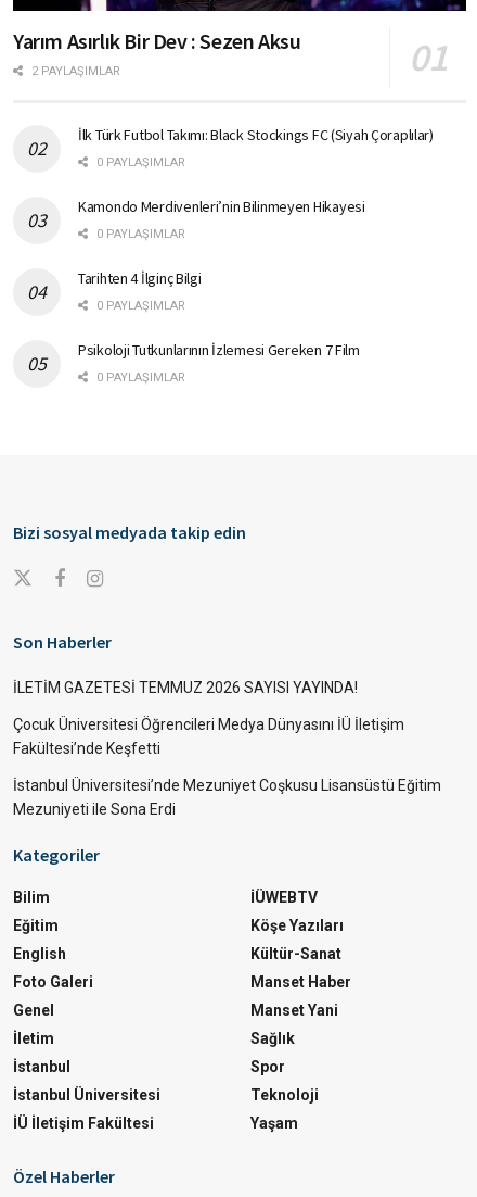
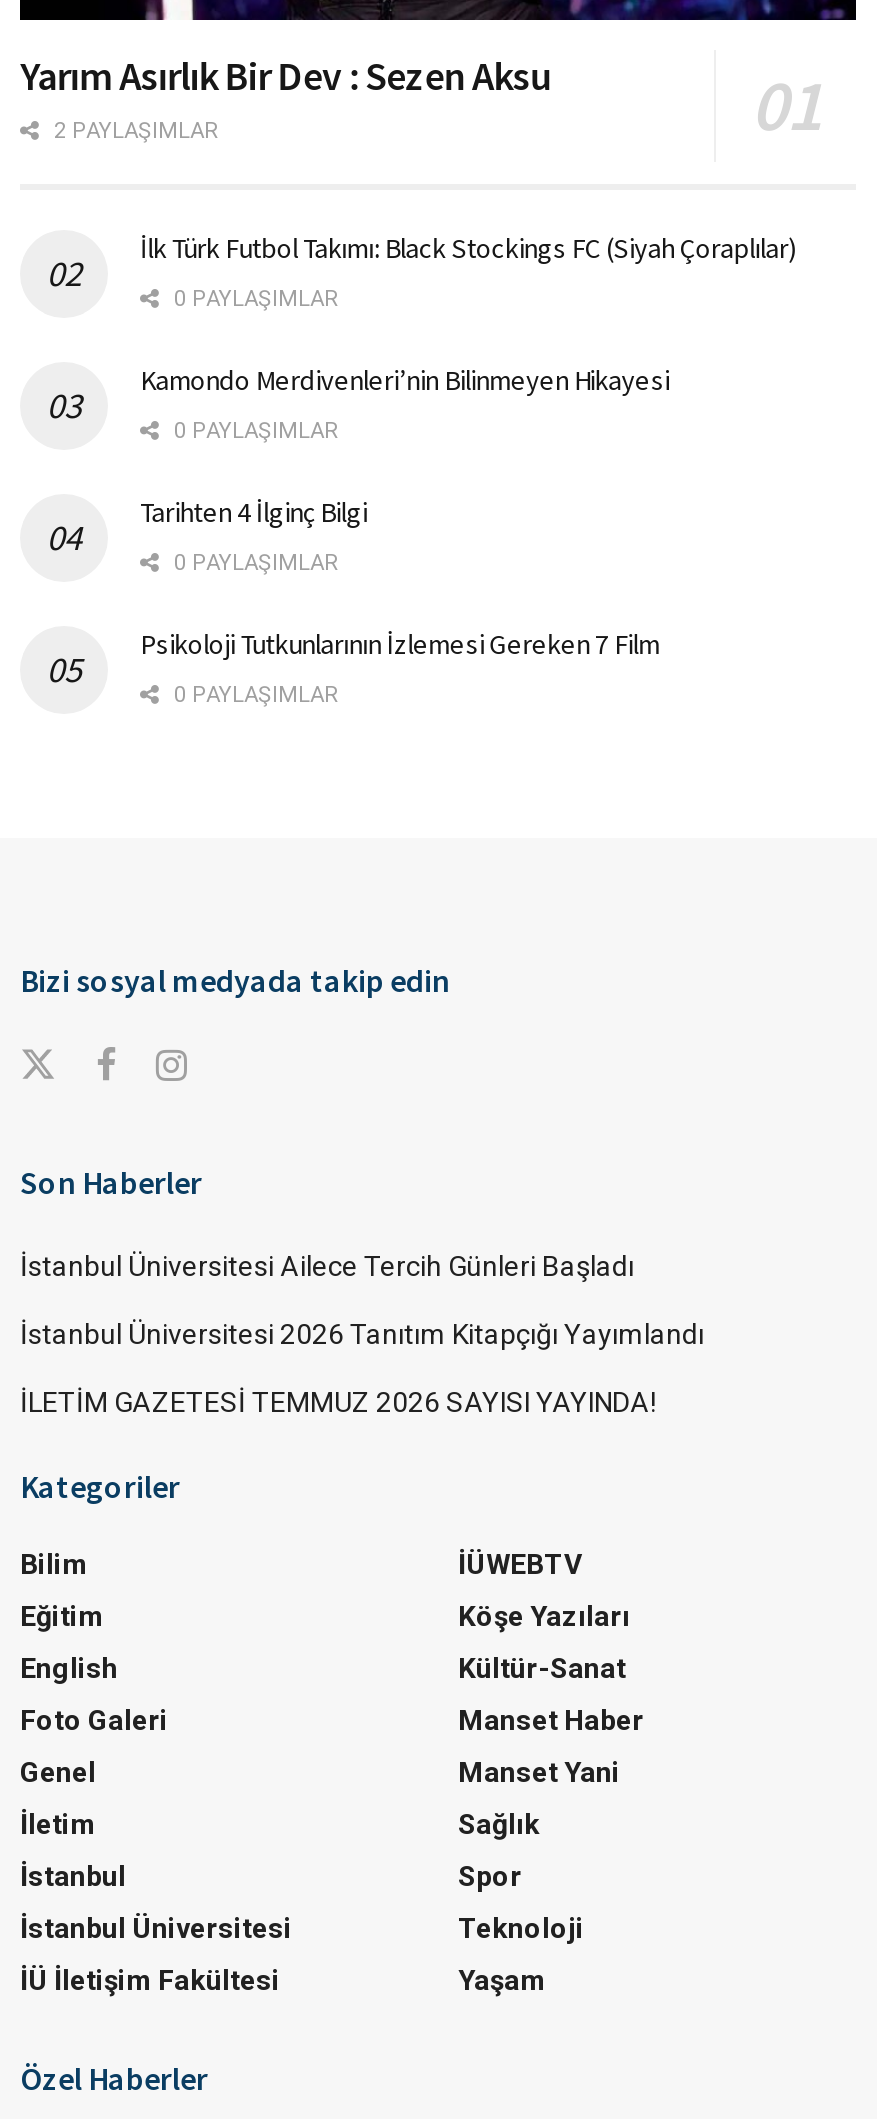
+ İstanbul Üniversitesi Ailece Tercih Günleri Başladı
+ İstanbul Üniversitesi 2026 Tanıtım Kitapçığı Yayımlandı

moved down: İLETİM GAZETESİ TEMMUZ 2026 SAYISI YAYINDA!

- Çocuk Üniversitesi Öğrencileri Medya Dünyasını İÜ İletişim
- Fakültesi’nde Keşfetti
- İstanbul Üniversitesi’nde Mezuniyet Coşkusu Lisansüstü Eğitim
- Mezuniyeti ile Sona Erdi
